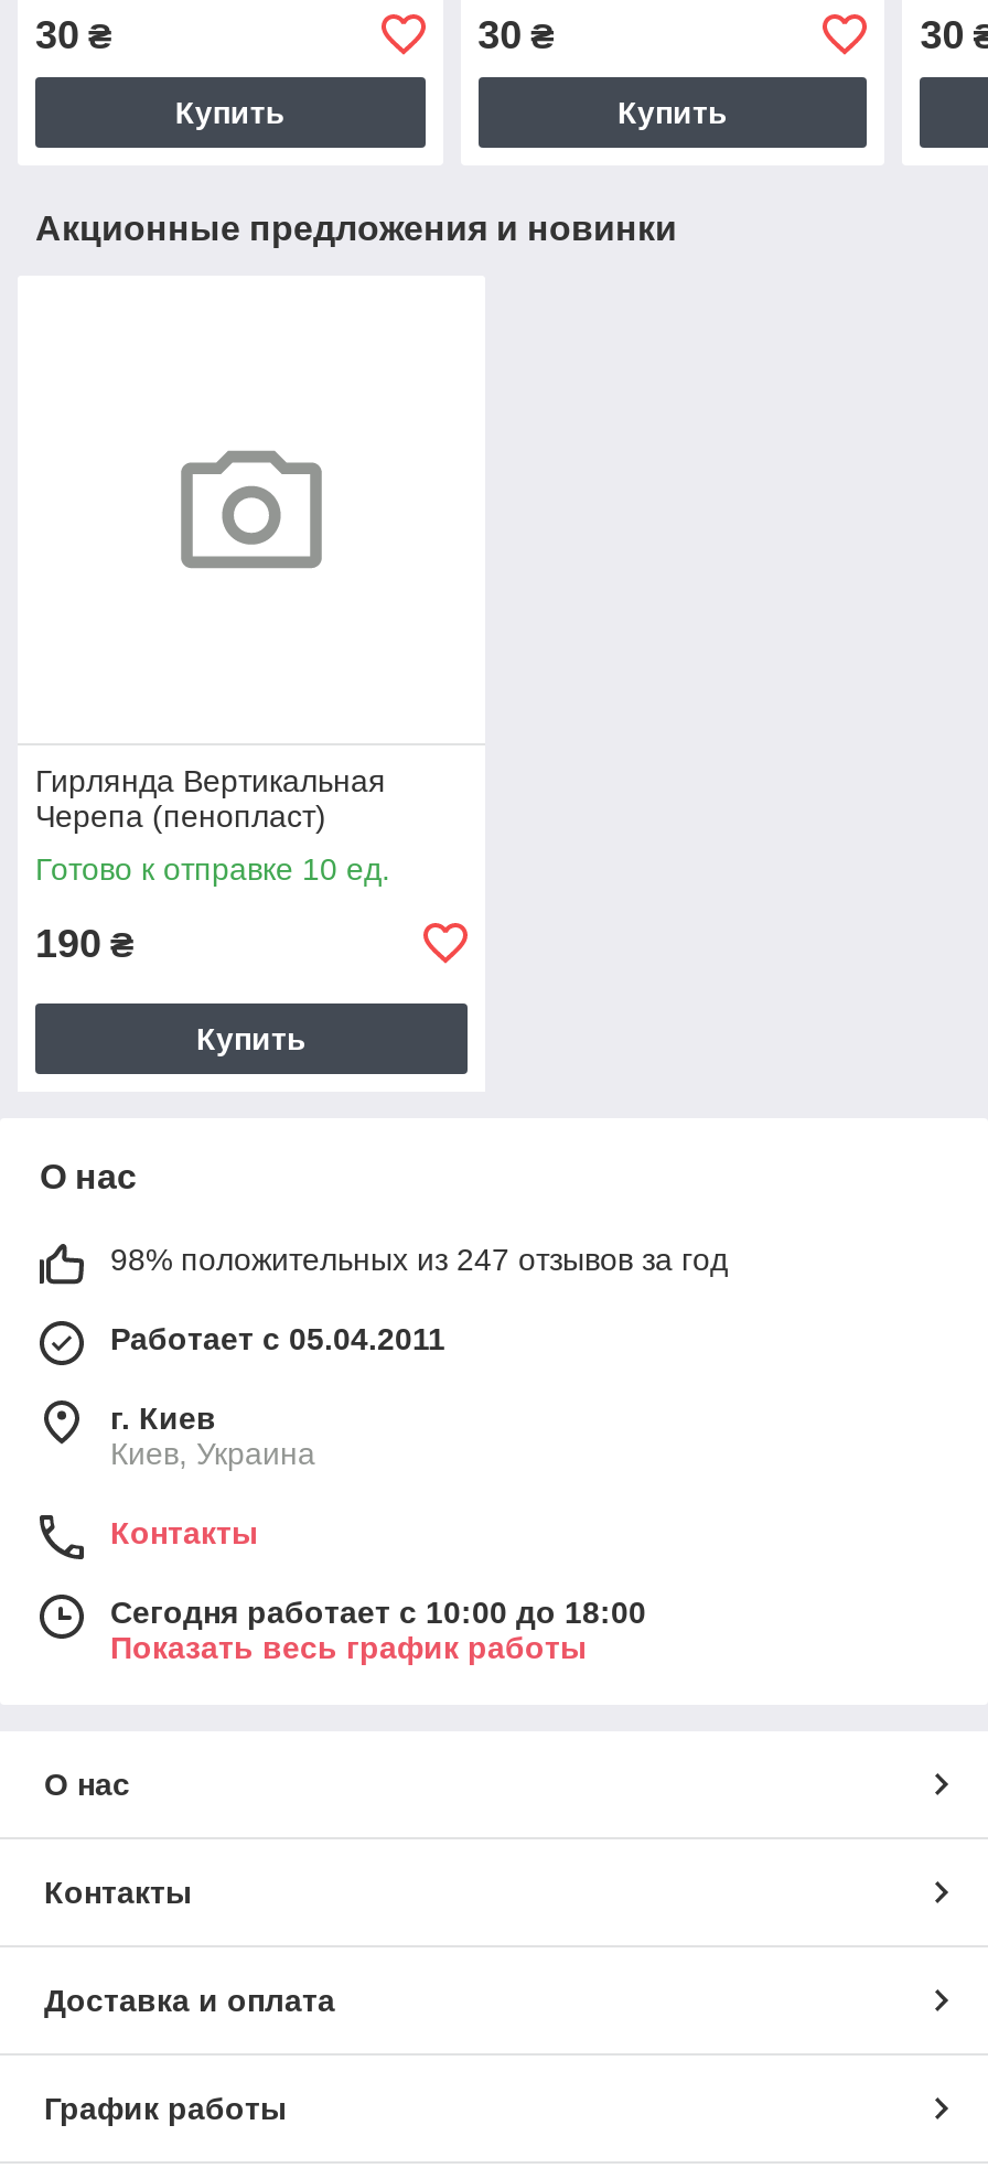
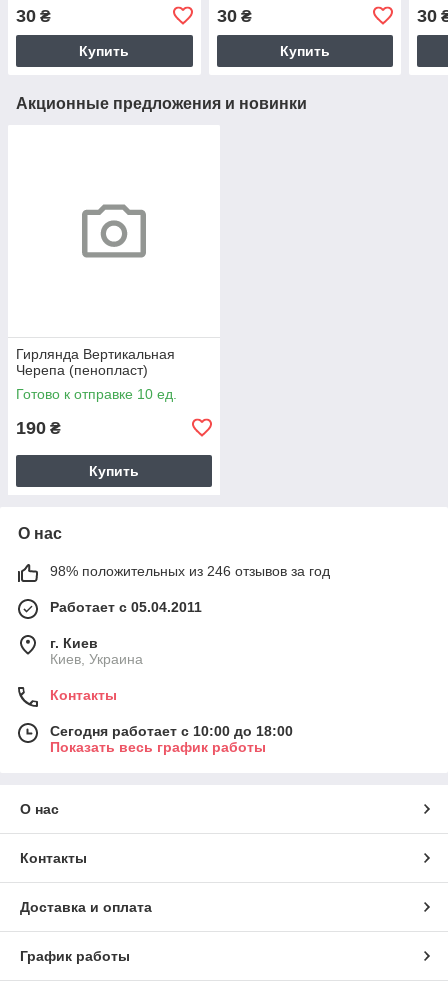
- 98% положительных из 247 отзывов за год
+ 98% положительных из 246 отзывов за год
